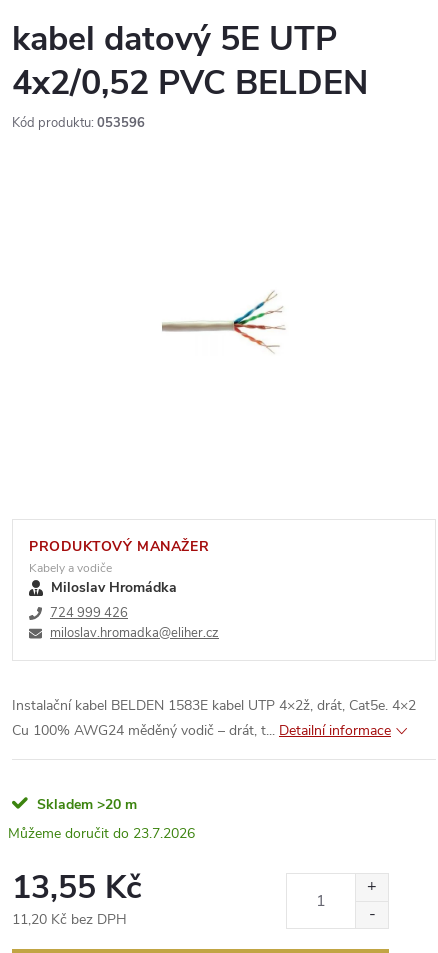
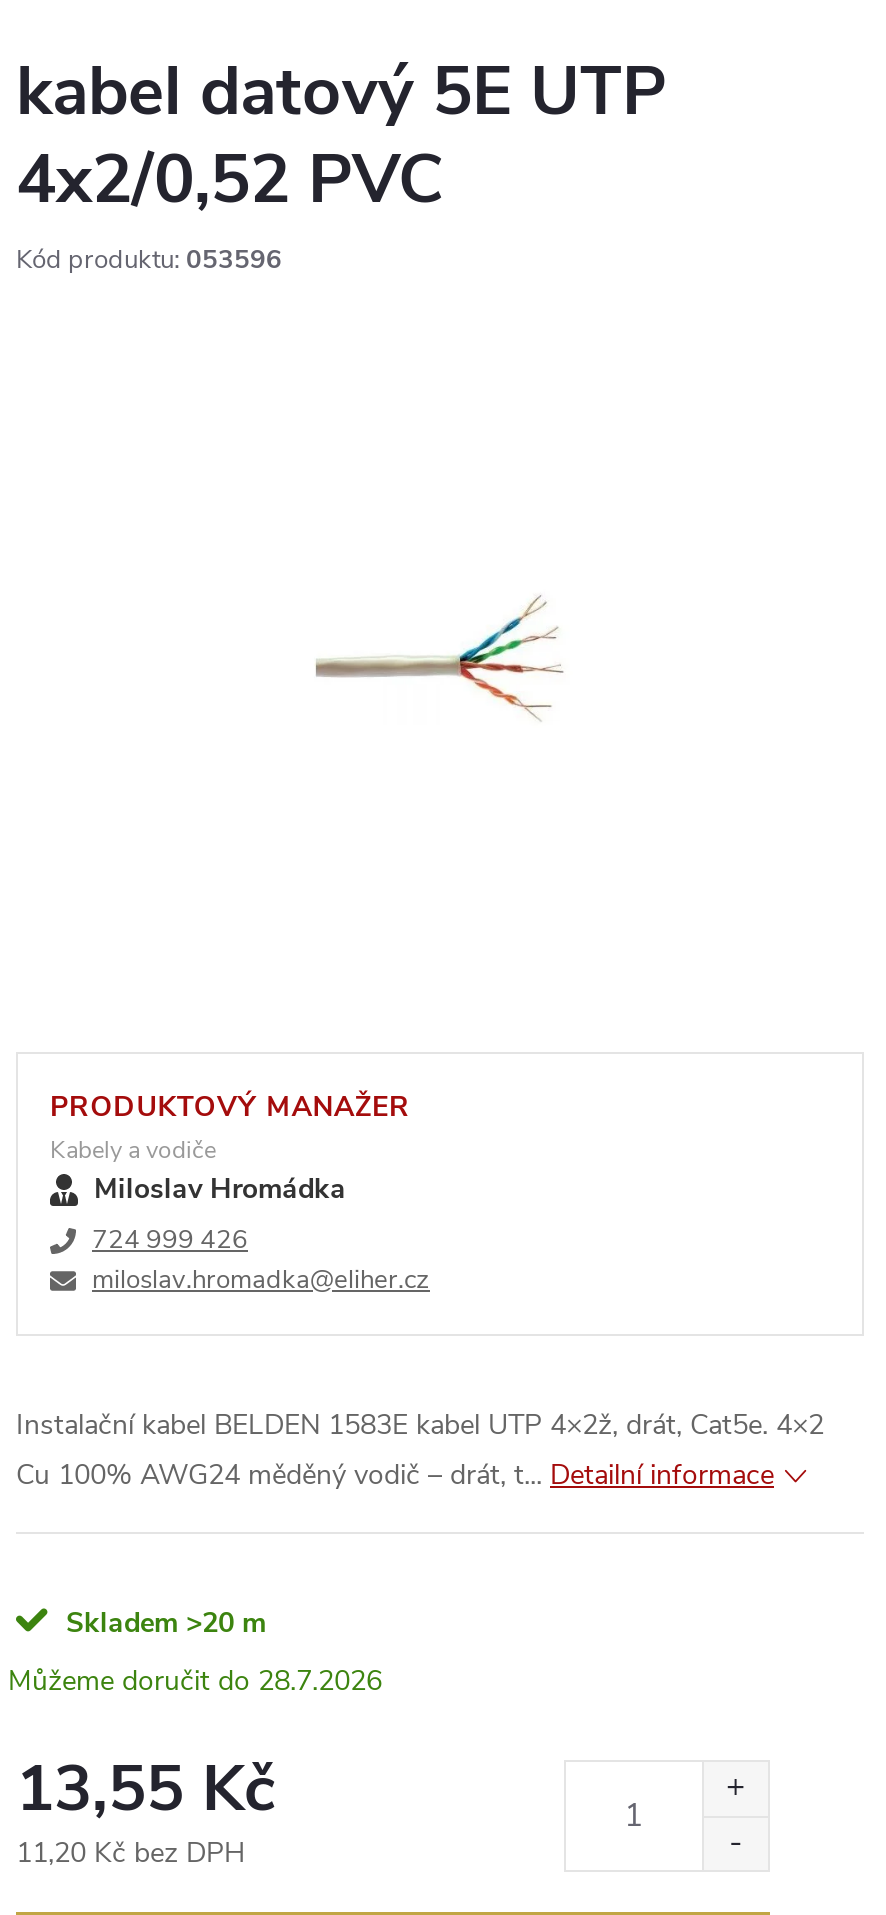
- 4x2/0,52 PVC BELDEN
+ 4x2/0,52 PVC

- 23.7.2026
+ 28.7.2026
